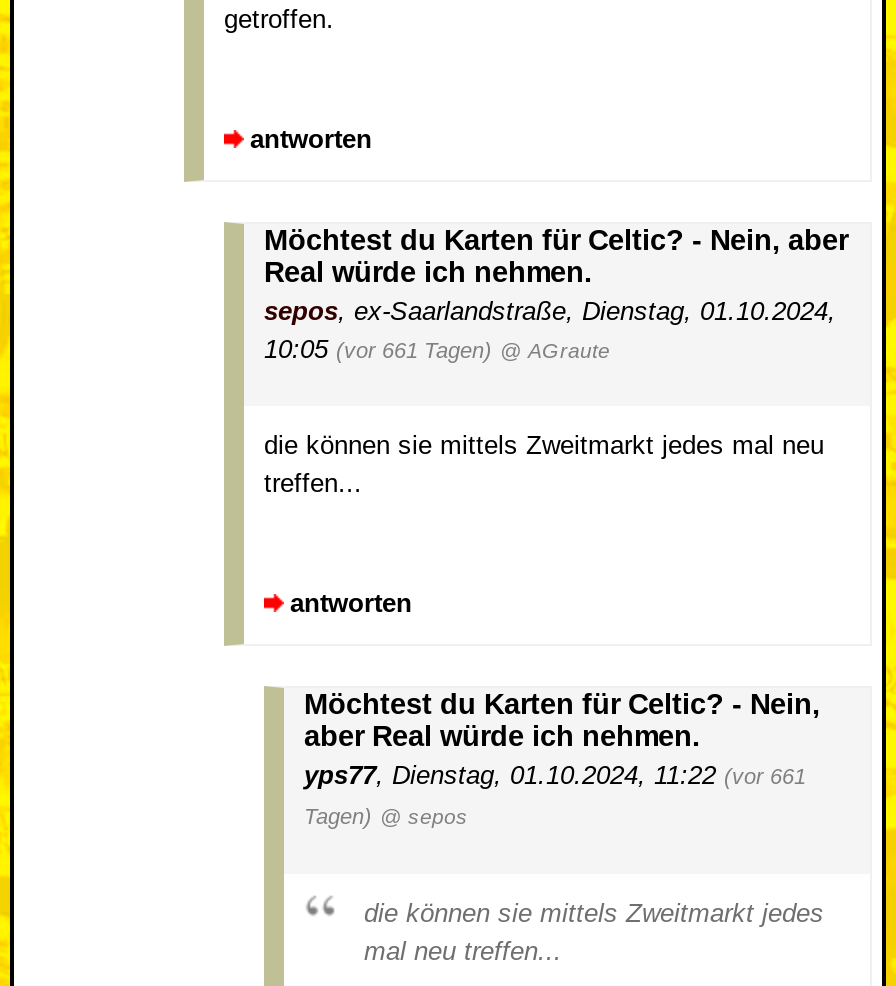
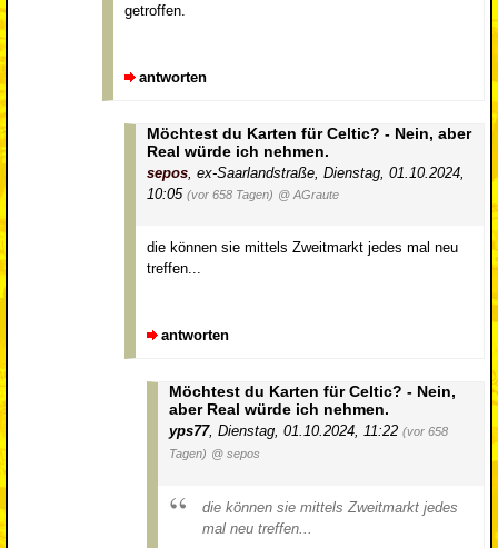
- 10:05 (vor 661 Tagen) @ AGraute
+ 10:05 (vor 658 Tagen) @ AGraute

- yps77, Dienstag, 01.10.2024, 11:22 (vor 661
+ yps77, Dienstag, 01.10.2024, 11:22 (vor 658
